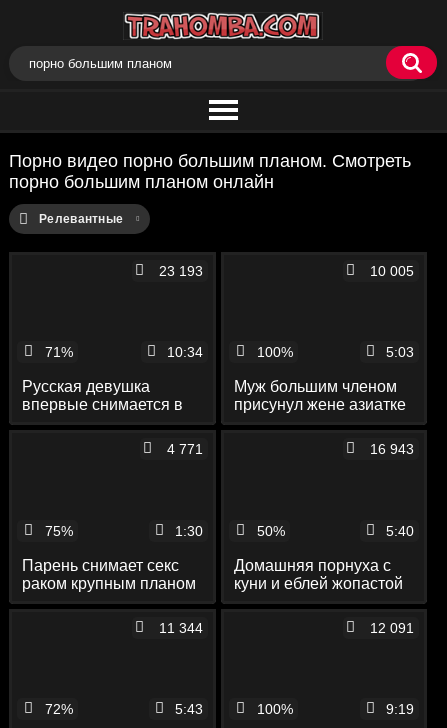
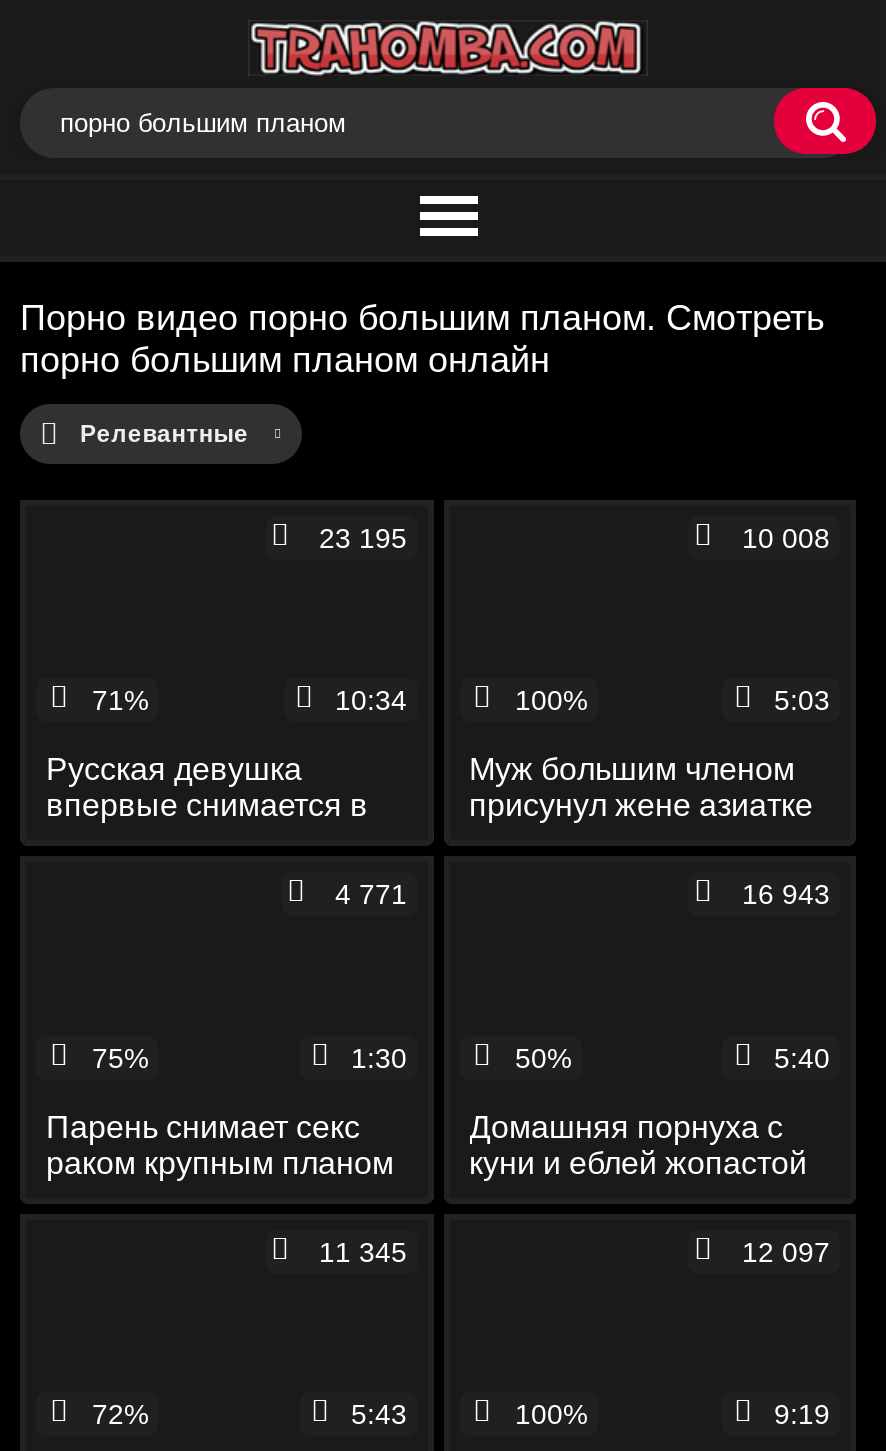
- 23 193
+ 23 195

- 10 005
+ 10 008

- 11 344
+ 11 345

- 12 091
+ 12 097
